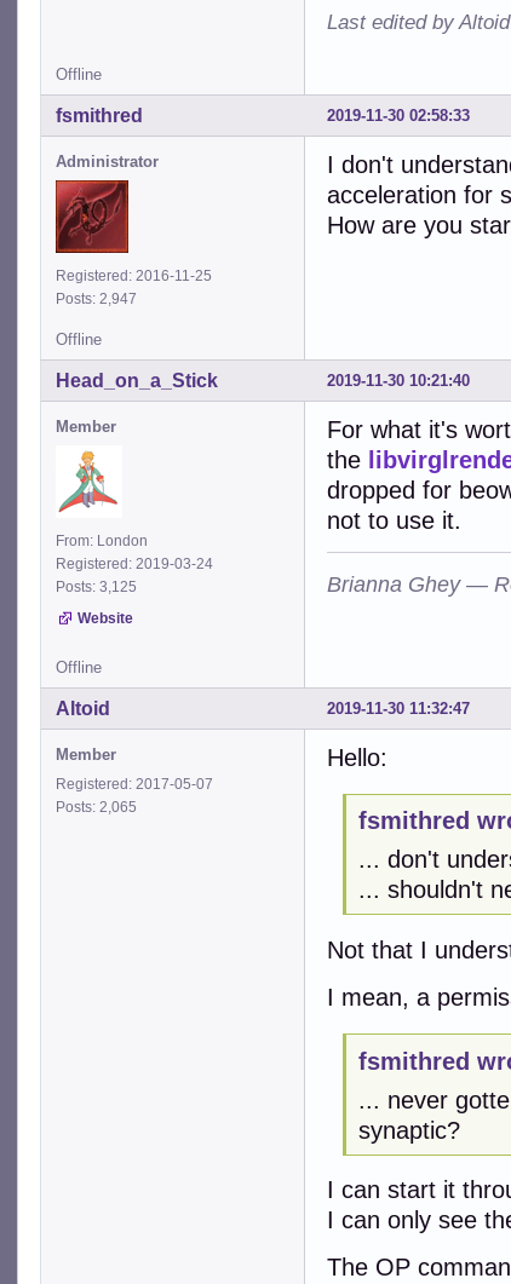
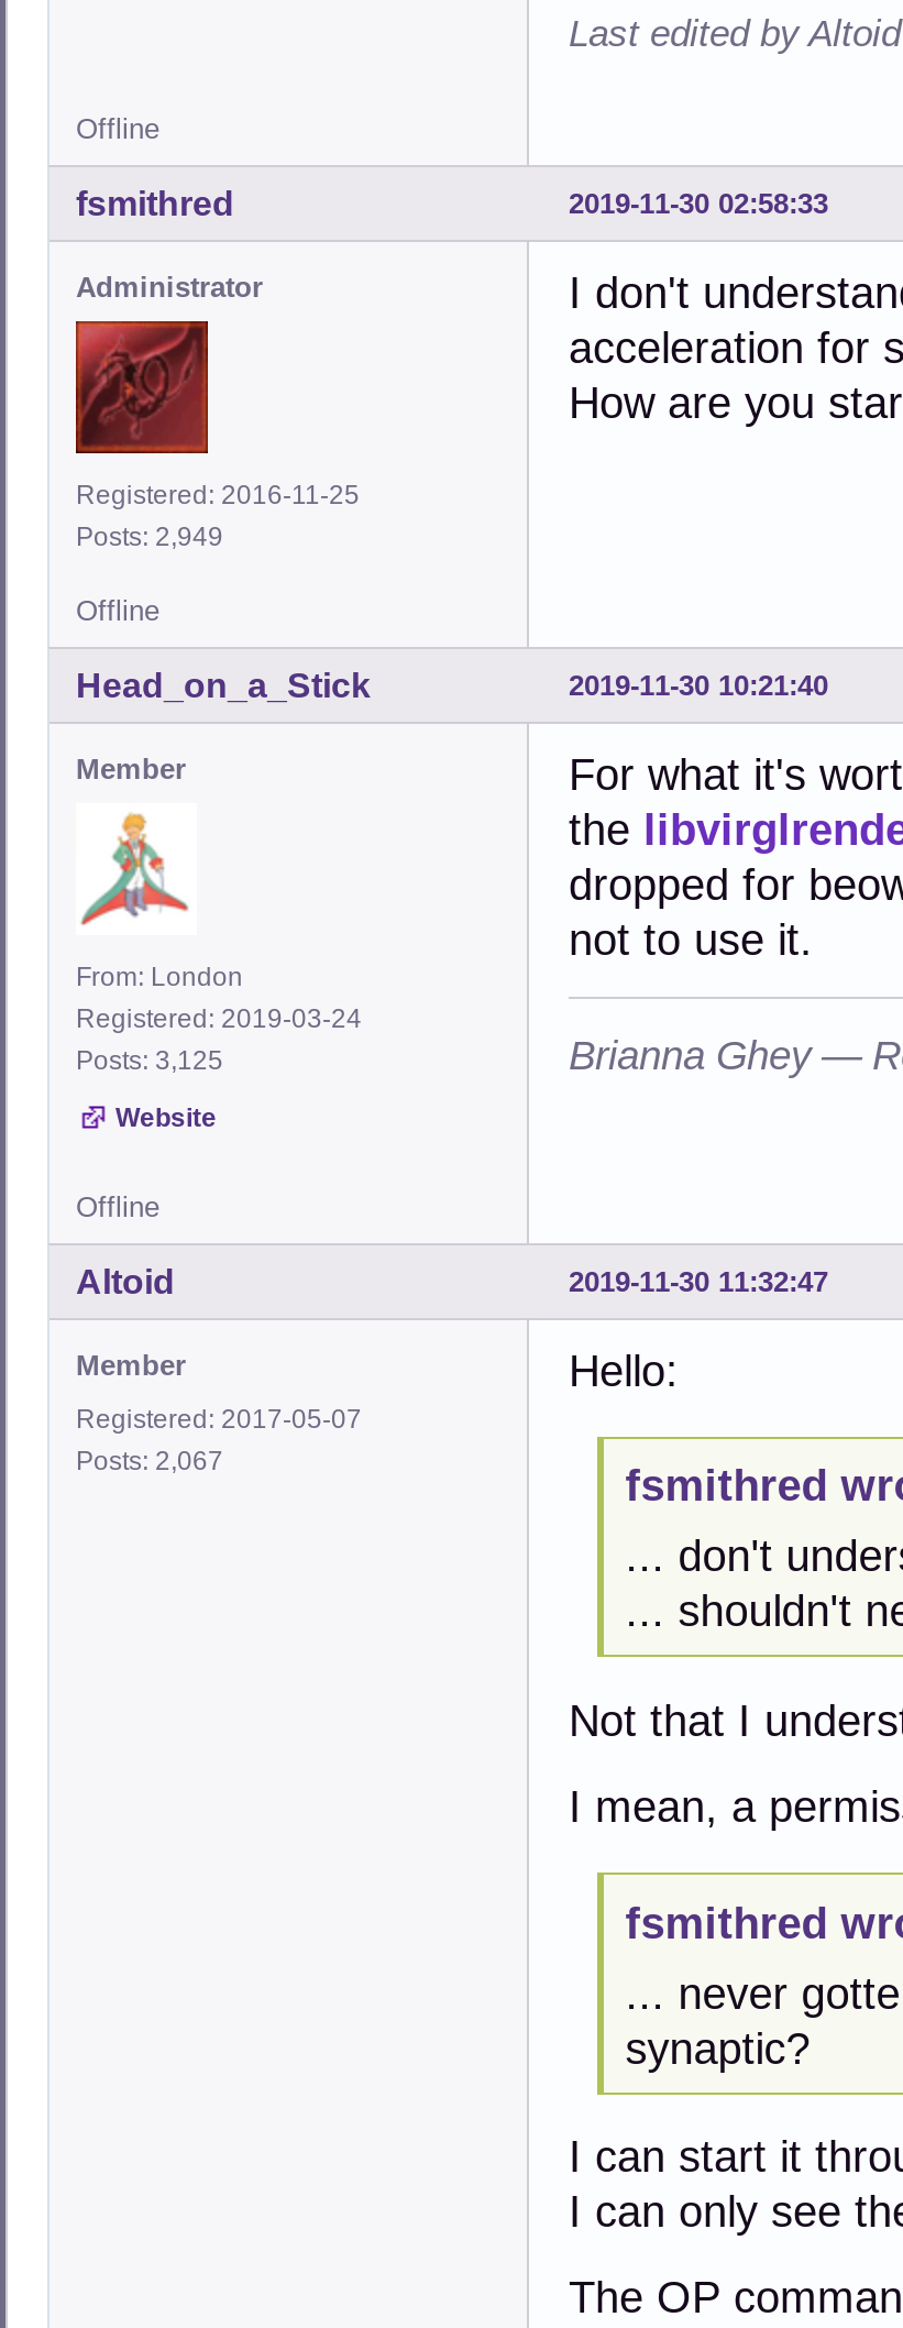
- Posts: 2,947
+ Posts: 2,949

- Posts: 2,065
+ Posts: 2,067
